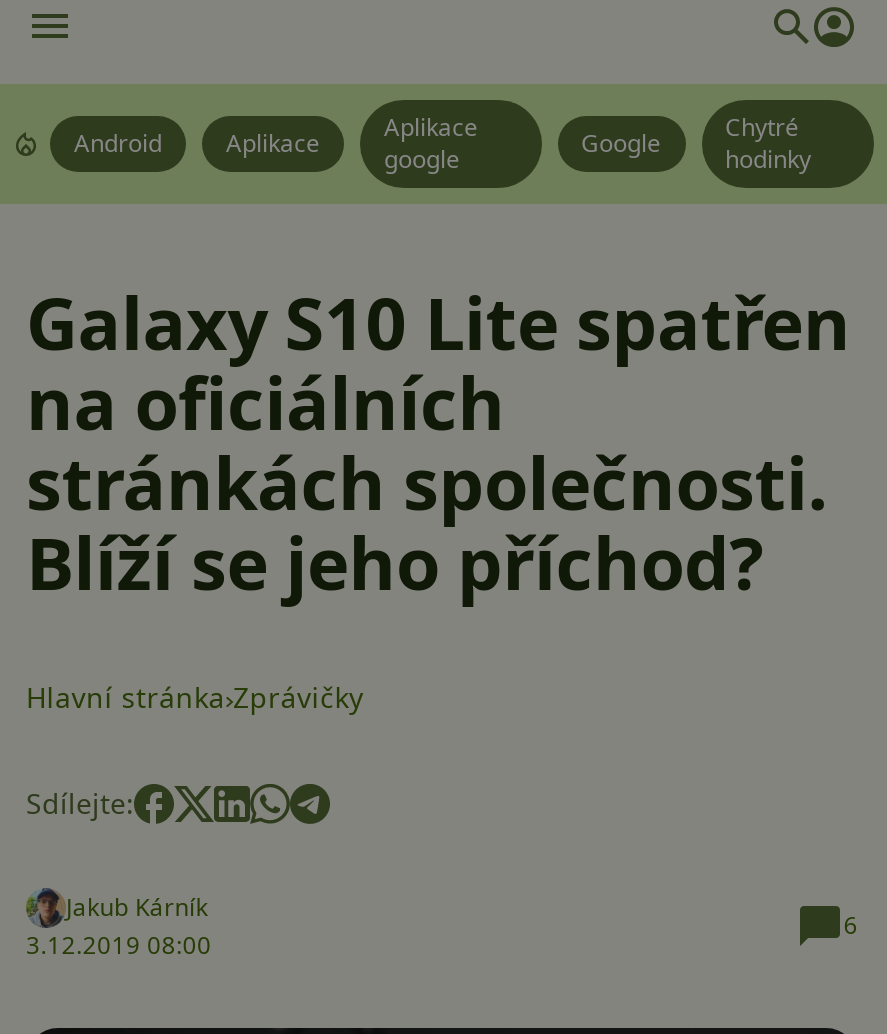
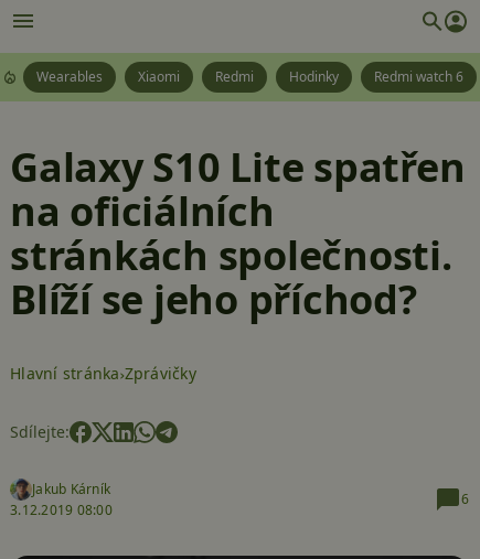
- Android
- Aplikace
- Aplikace
- google
- Google
- Chytré
- hodinky
+ Wearables
+ Xiaomi
+ Redmi
+ Hodinky
+ Redmi watch 6
